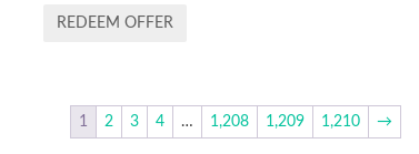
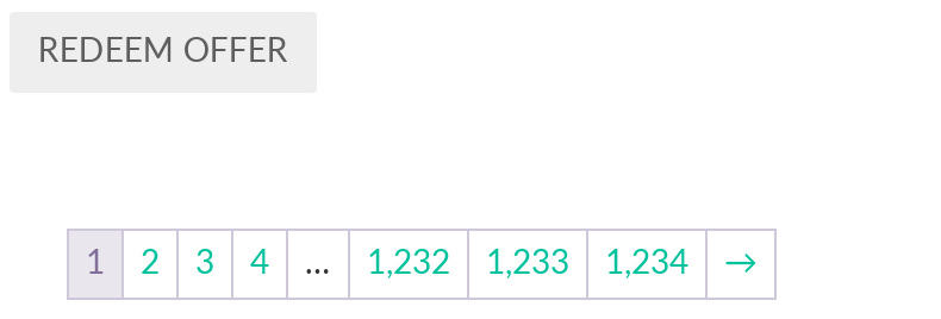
- 1,208
+ 1,232

- 1,209
+ 1,233

- 1,210
+ 1,234
